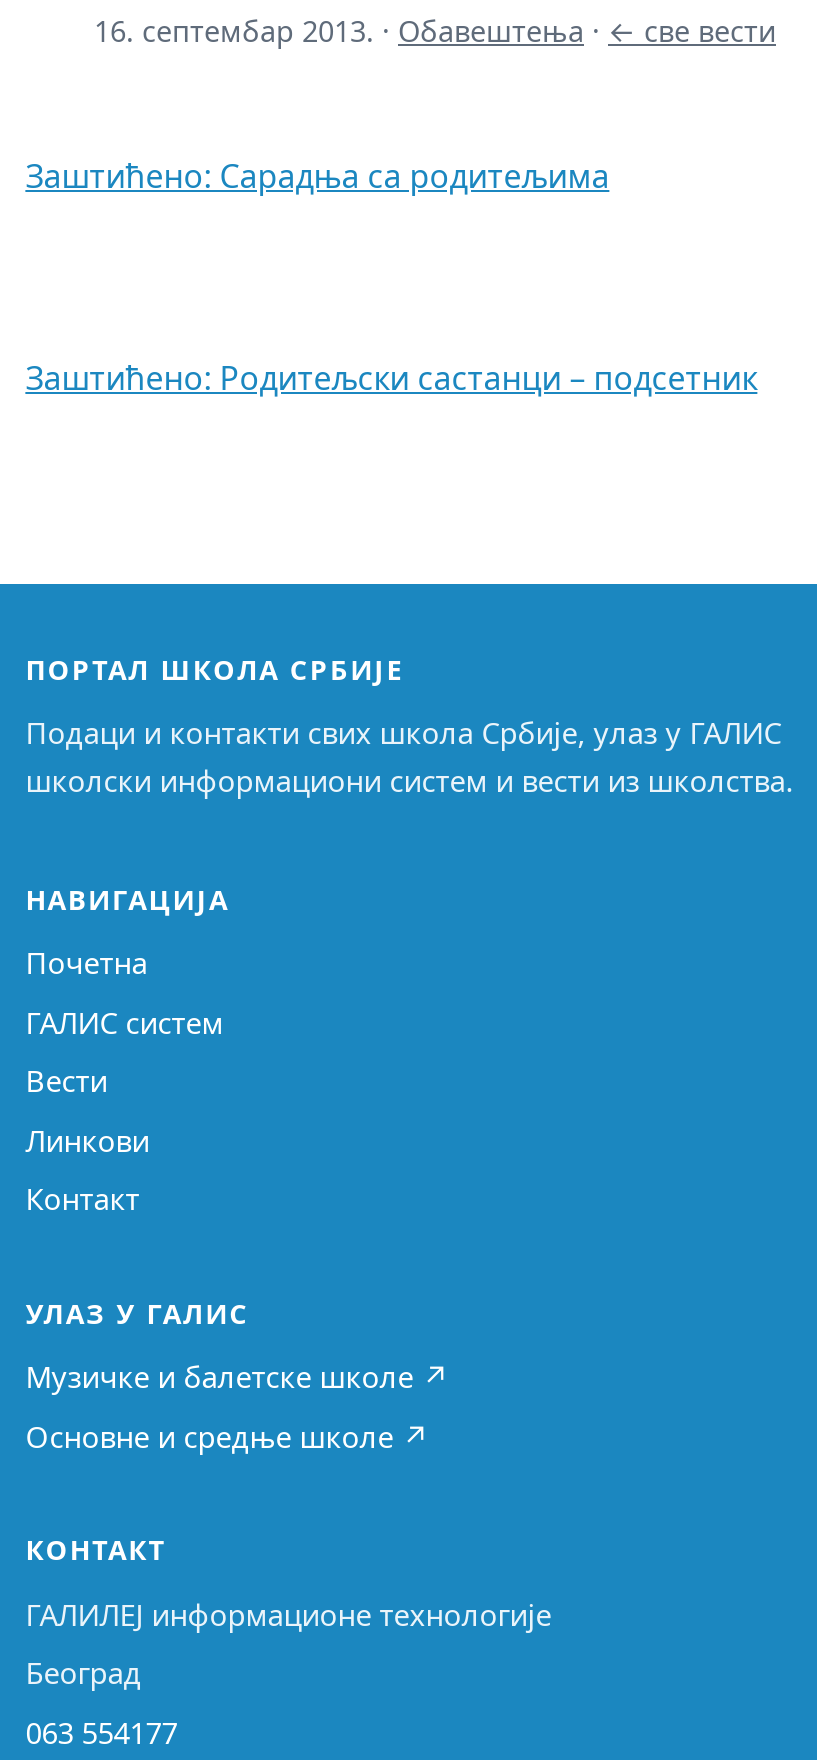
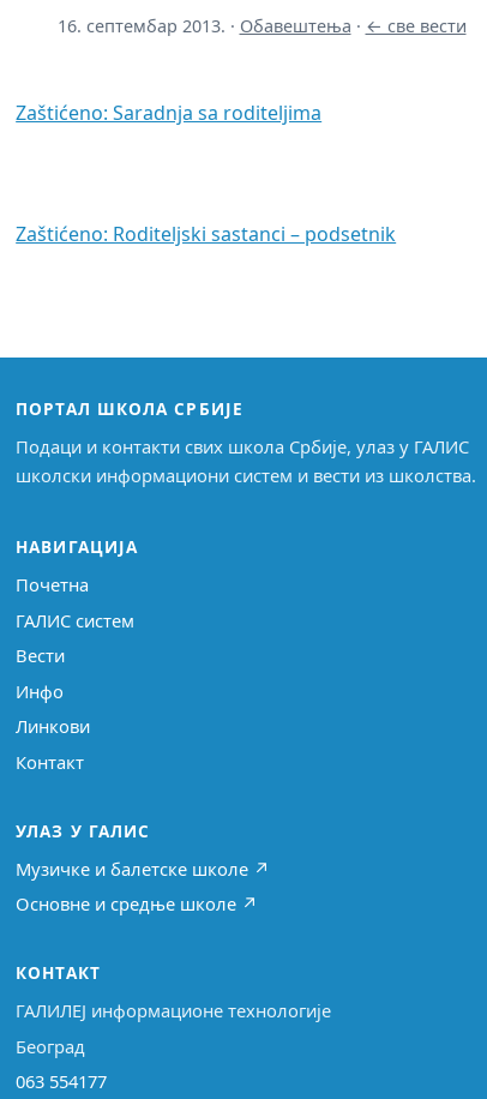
- Заштићено: Сарадња са родитељима
+ Zaštićeno: Saradnja sa roditeljima

- Заштићено: Родитељски састанци – подсетник
+ Zaštićeno: Roditeljski sastanci – podsetnik

+ Инфо
